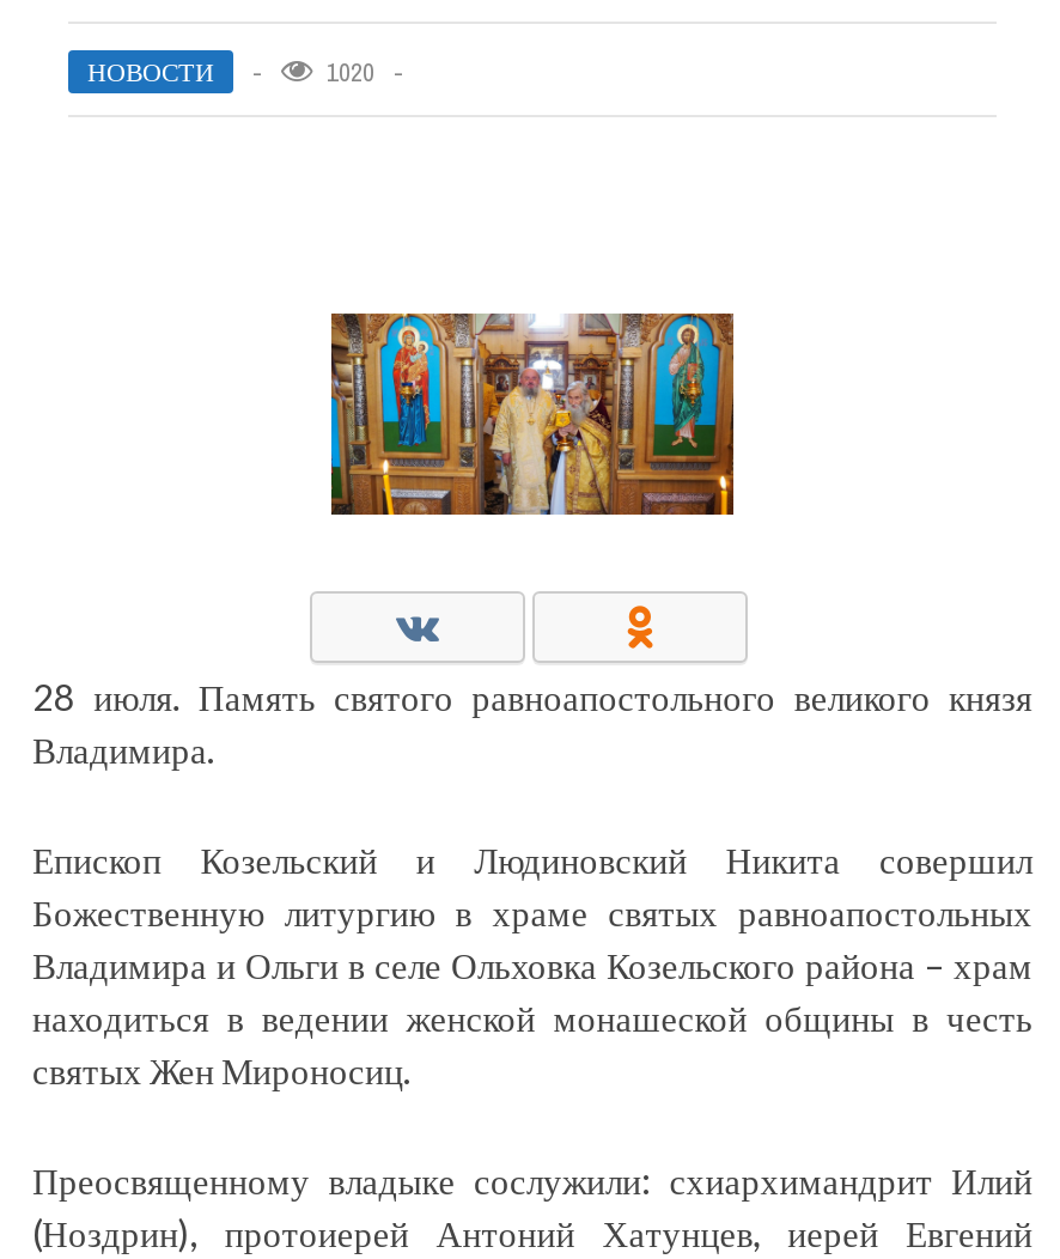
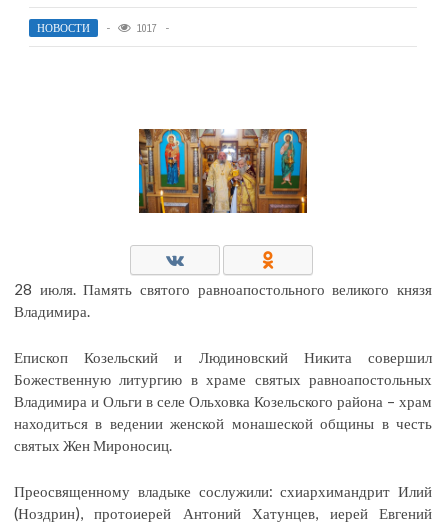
- 1020
+ 1017
